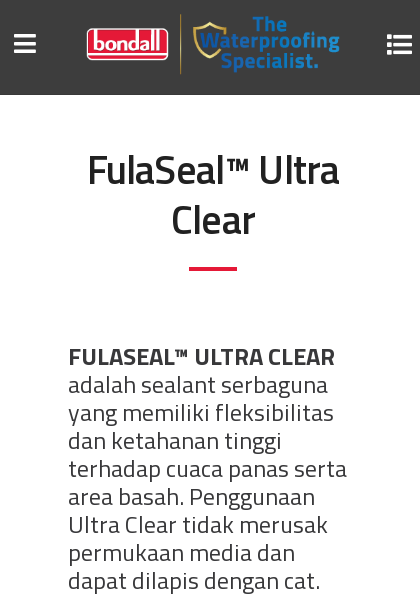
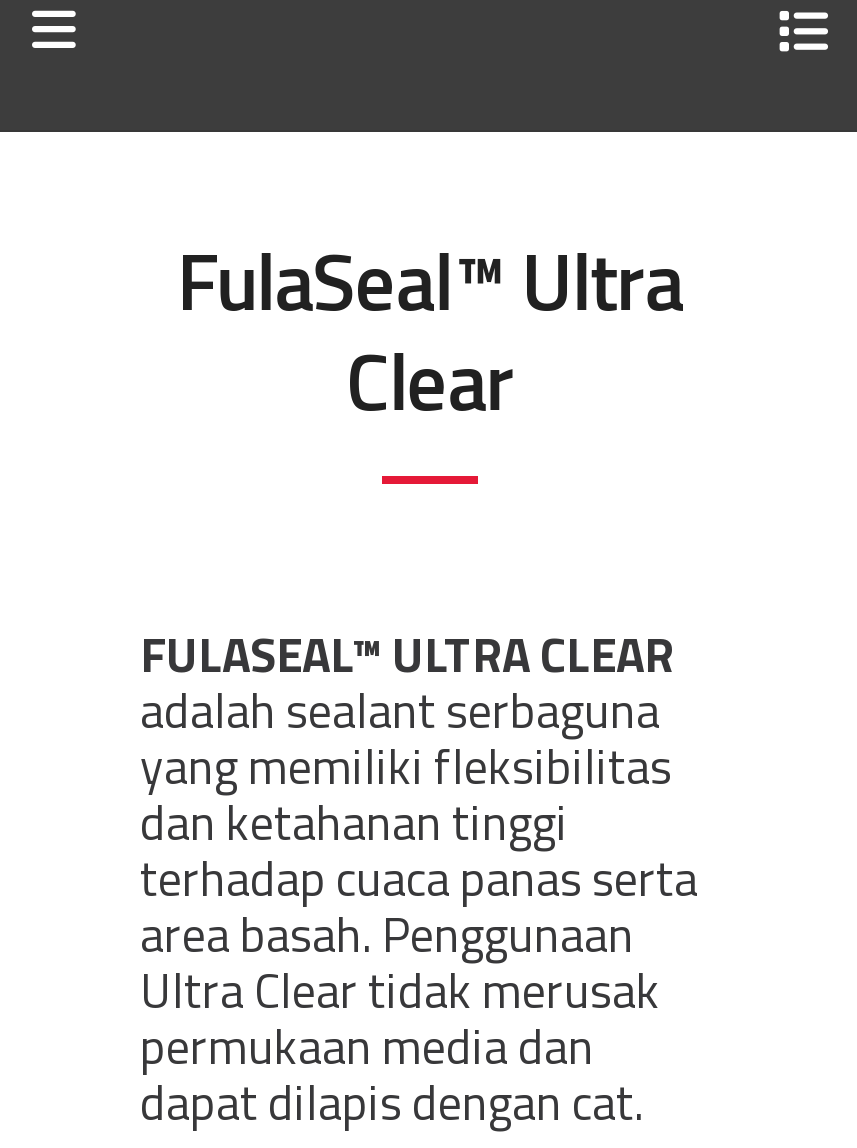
- [image]

- [image]
